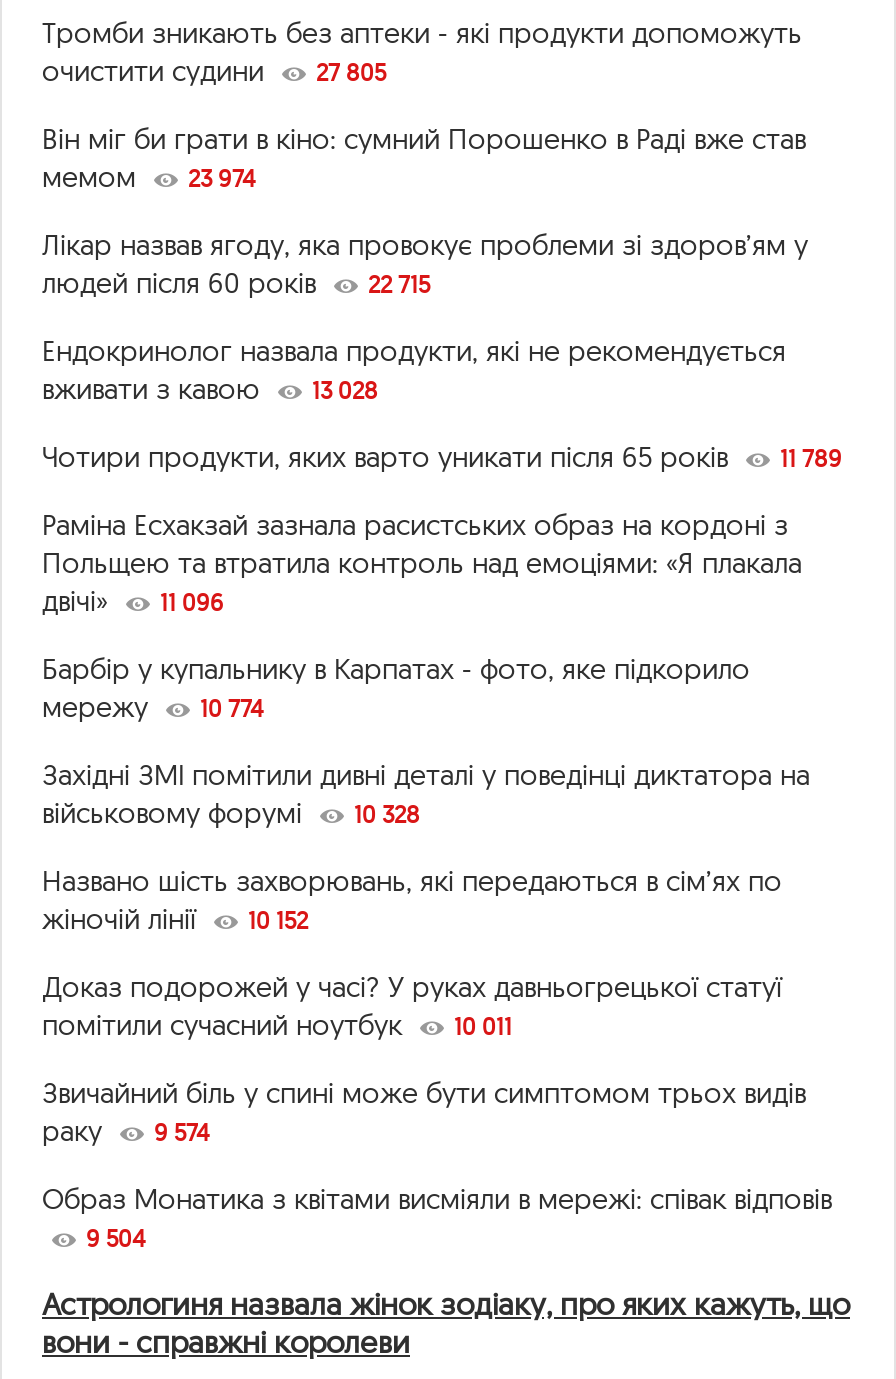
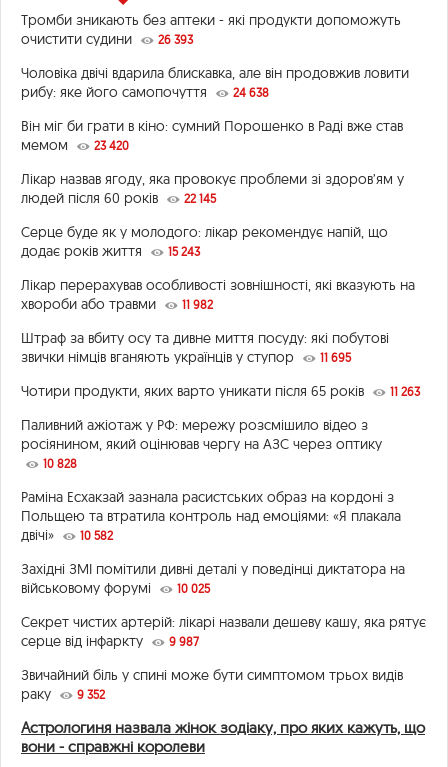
- 27 805
+ 26 393
+ Чоловіка двічі вдарила блискавка, але він продовжив ловити
+ рибу: яке його самопочуття
+ 24 638

- мемом 23 974
+ мемом 23 420

- 22 715
- Ендокринолог назвала продукти, які не рекомендується
- вживати з кавою
- 13 028
+ 22 145
+ Серце буде як у молодого: лікар рекомендує напій, що
+ додає років життя
+ 15 243
+ Лікар перерахував особливості зовнішності, які вказують на
+ хвороби або травми
+ 11 982
+ Штраф за вбиту осу та дивне миття посуду: які побутові
+ звички німців вганяють українців у ступор
+ 11 695

moved down: Чотири продукти, яких варто уникати після 65 років

- 11 789
+ 11 263
+ Паливний ажіотаж у РФ: мережу розсмішило відео з
+ росіянином, який оцінював чергу на АЗС через оптику
+ 10 828

moved down: Раміна Есхакзай зазнала расистських образ на кордоні з | Польщею та втратила контроль над емоціями: «Я плакала | двічі»

- 11 096
- Барбір у купальнику в Карпатах - фото, яке підкорило
- мережу
- 10 774
+ 10 582

moved down: Західні ЗМІ помітили дивні деталі у поведінці диктатора на | військовому форумі

- 10 328
- Названо шість захворювань, які передаються в сім’ях по
- жіночій лінії
- 10 152
- Доказ подорожей у часі? У руках давньогрецької статуї
- помітили сучасний ноутбук
- 10 011
+ 10 025
+ Секрет чистих артерій: лікарі назвали дешеву кашу, яка рятує
+ серце від інфаркту
+ 9 987

moved down: Звичайний біль у спині може бути симптомом трьох видів | раку

- 9 574
- Образ Монатика з квітами висміяли в мережі: співак відповів
- 9 504
+ 9 352
